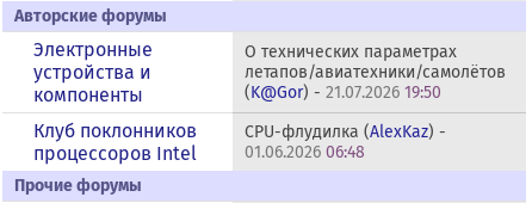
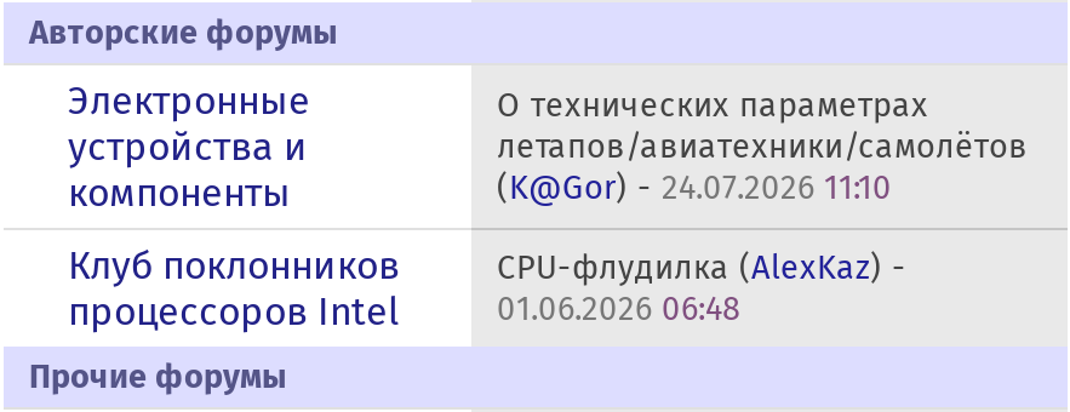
- (K@Gor) - 21.07.2026 19:50
+ (K@Gor) - 24.07.2026 11:10
